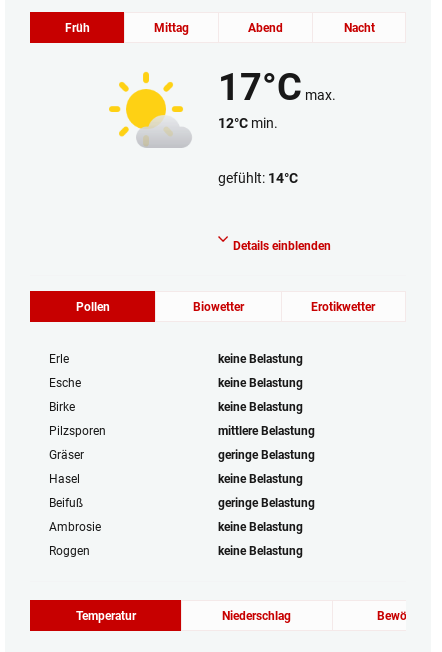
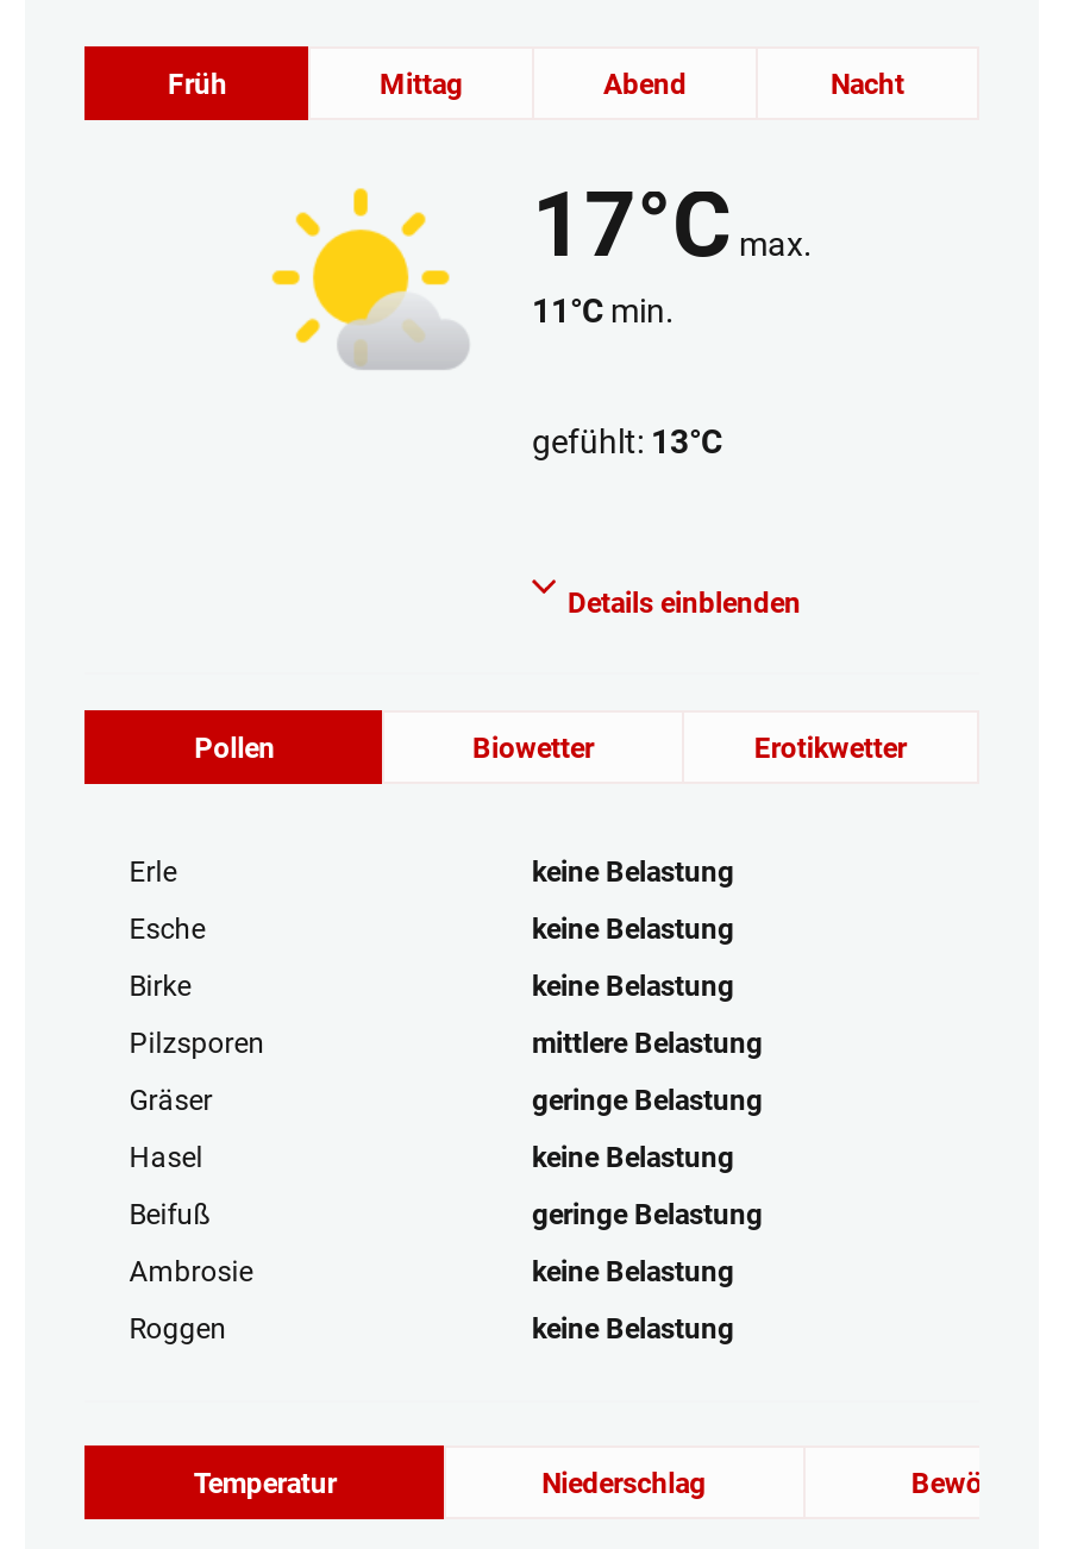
- 12°C min.
+ 11°C min.

- gefühlt: 14°C
+ gefühlt: 13°C
